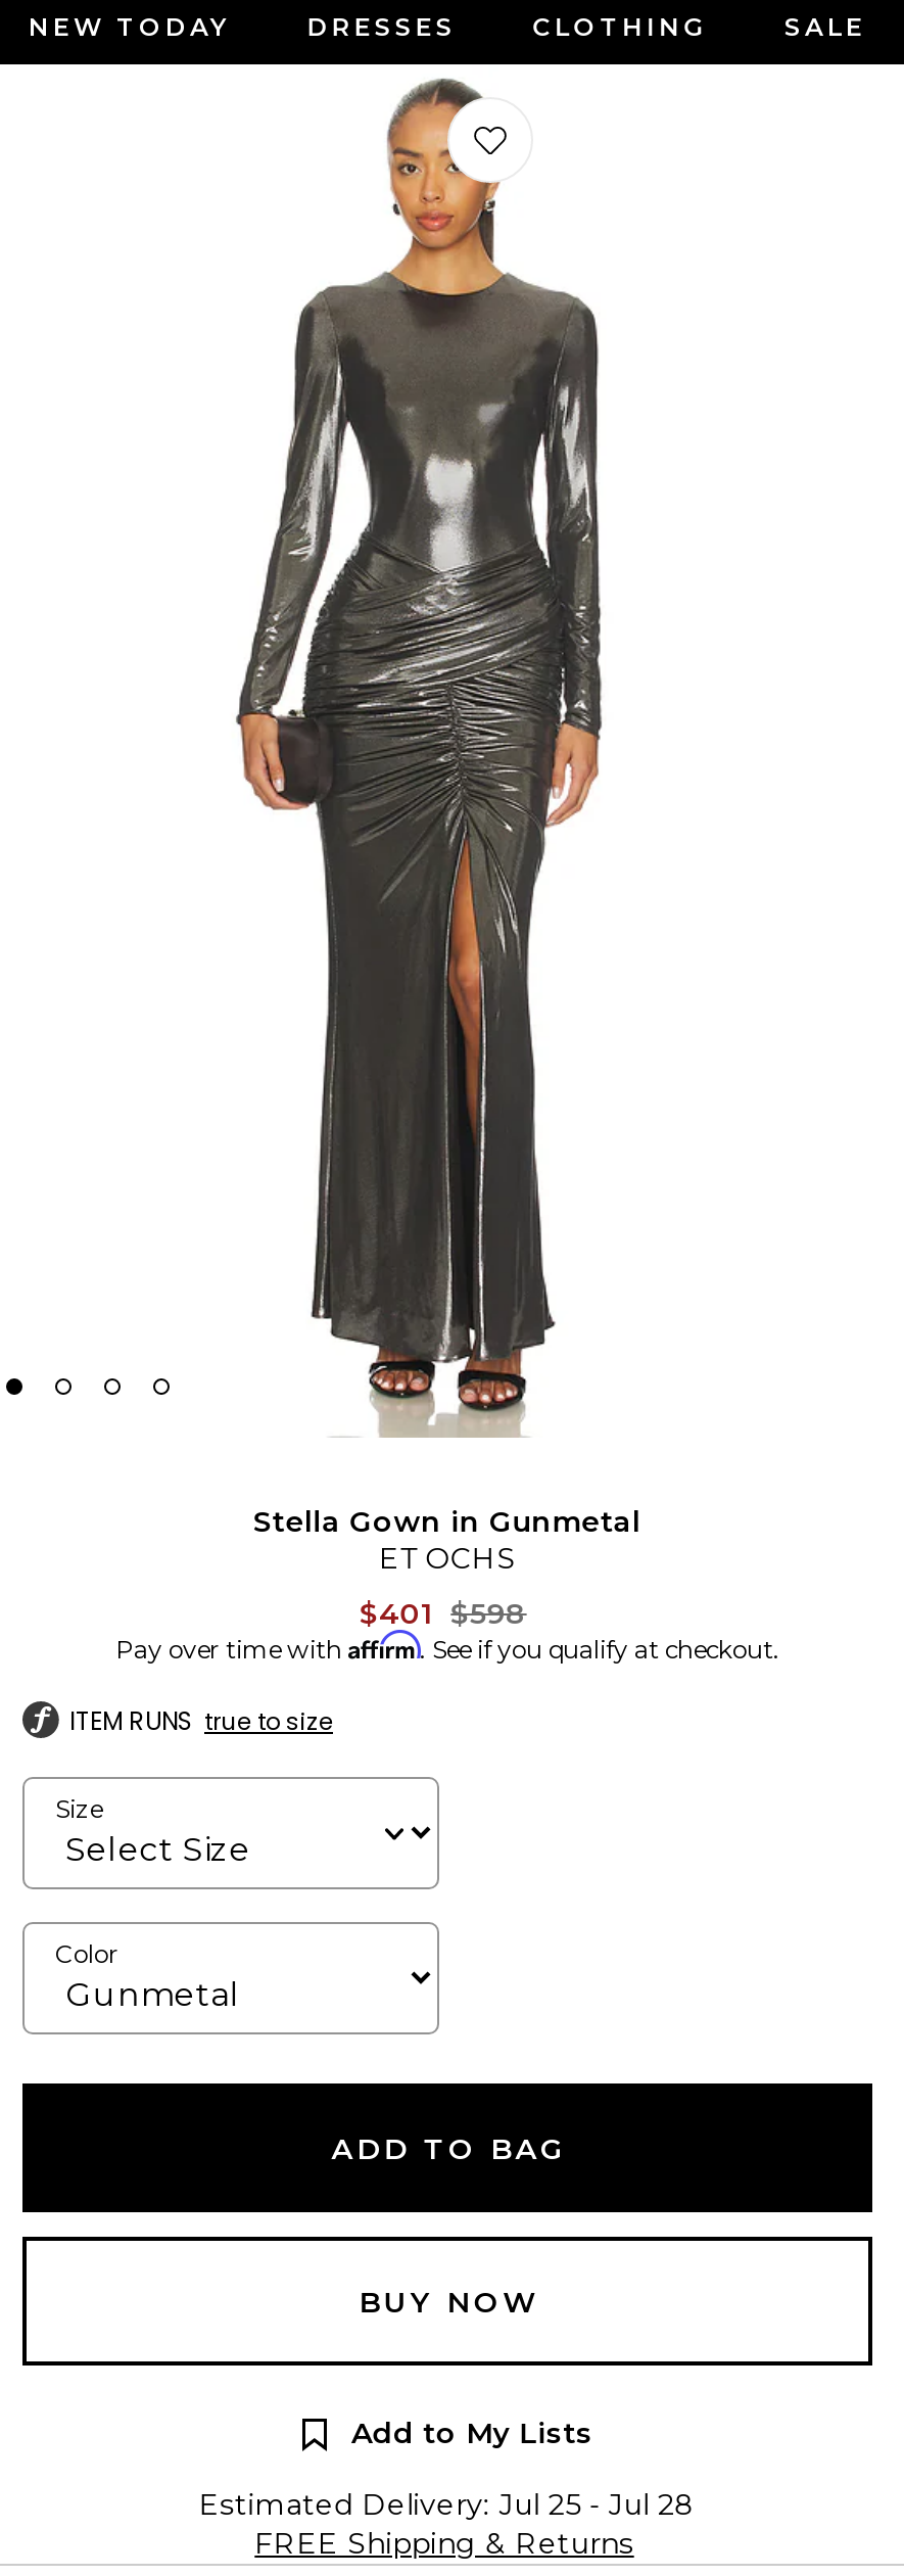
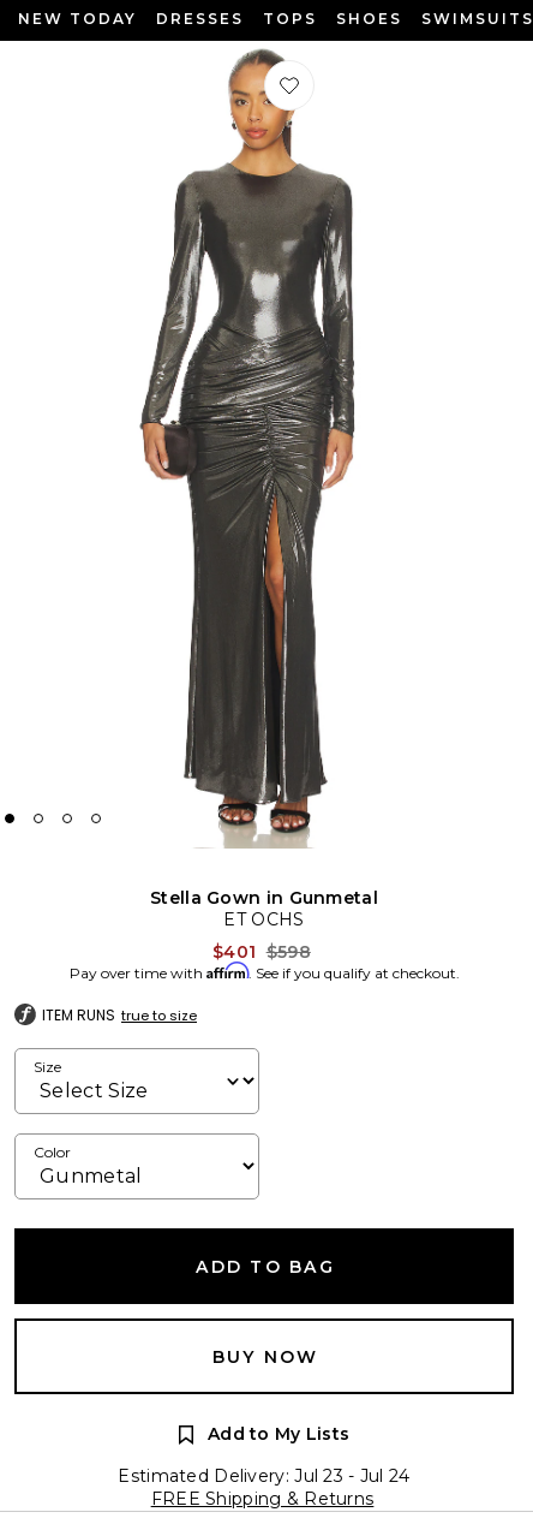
- CLOTHING
- SALE
+ TOPS
+ SHOES
+ SWIMSUITS

- Estimated Delivery: Jul 25 - Jul 28
+ Estimated Delivery: Jul 23 - Jul 24
